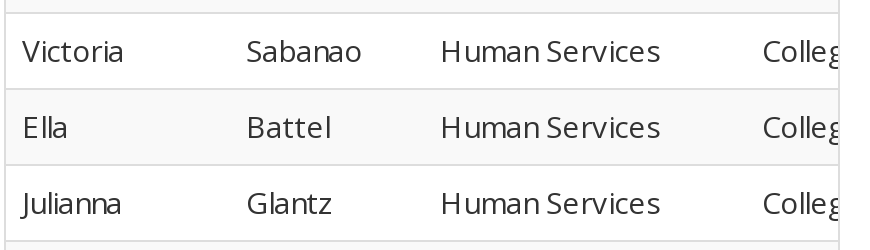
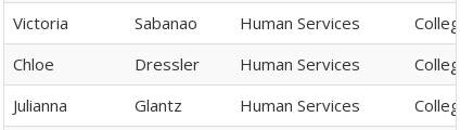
- Ella
- Battel
+ Chloe
+ Dressler
